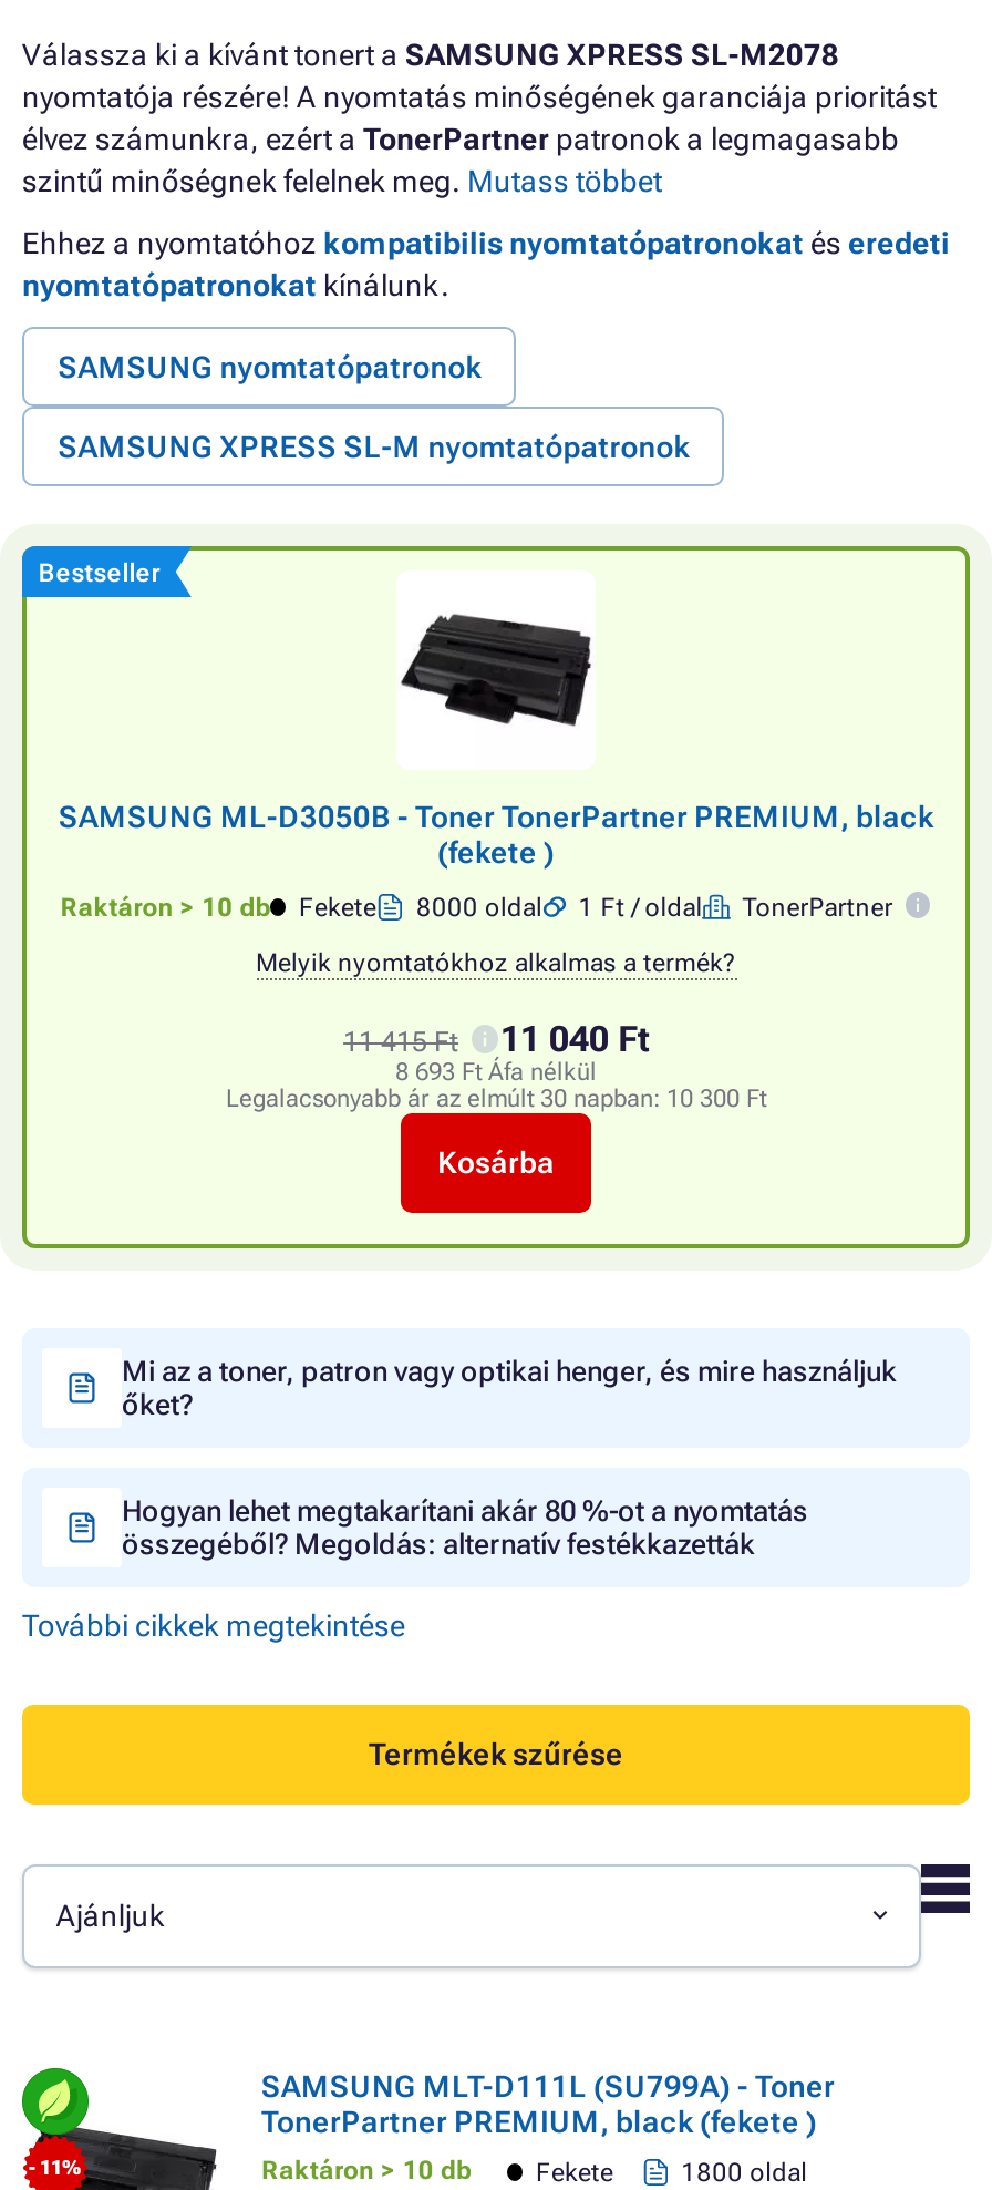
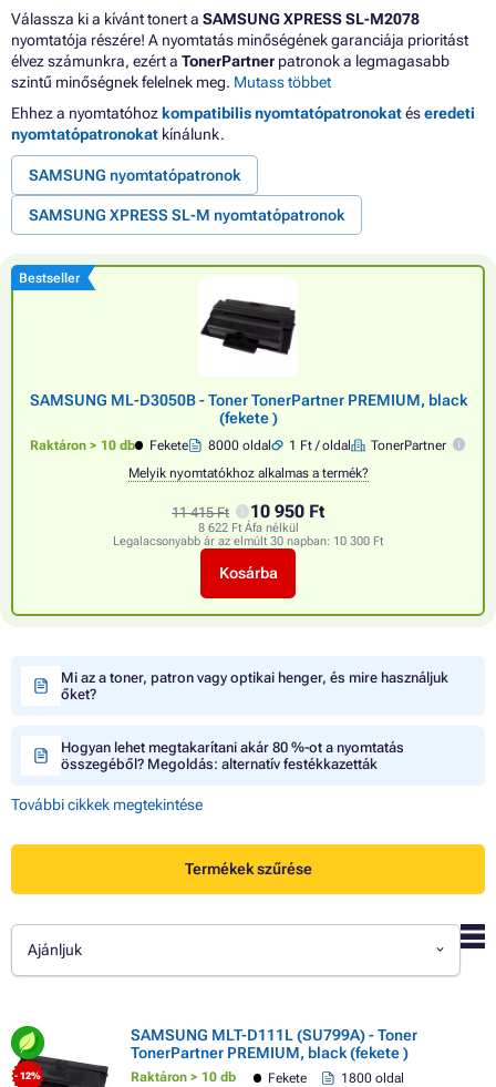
- 11 040 Ft
+ 10 950 Ft

- 8 693 Ft Áfa nélkül
+ 8 622 Ft Áfa nélkül

- - 11%
+ - 12%
